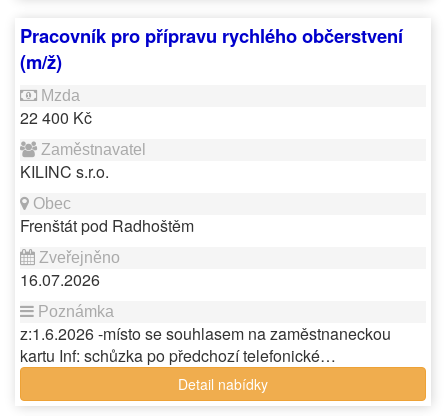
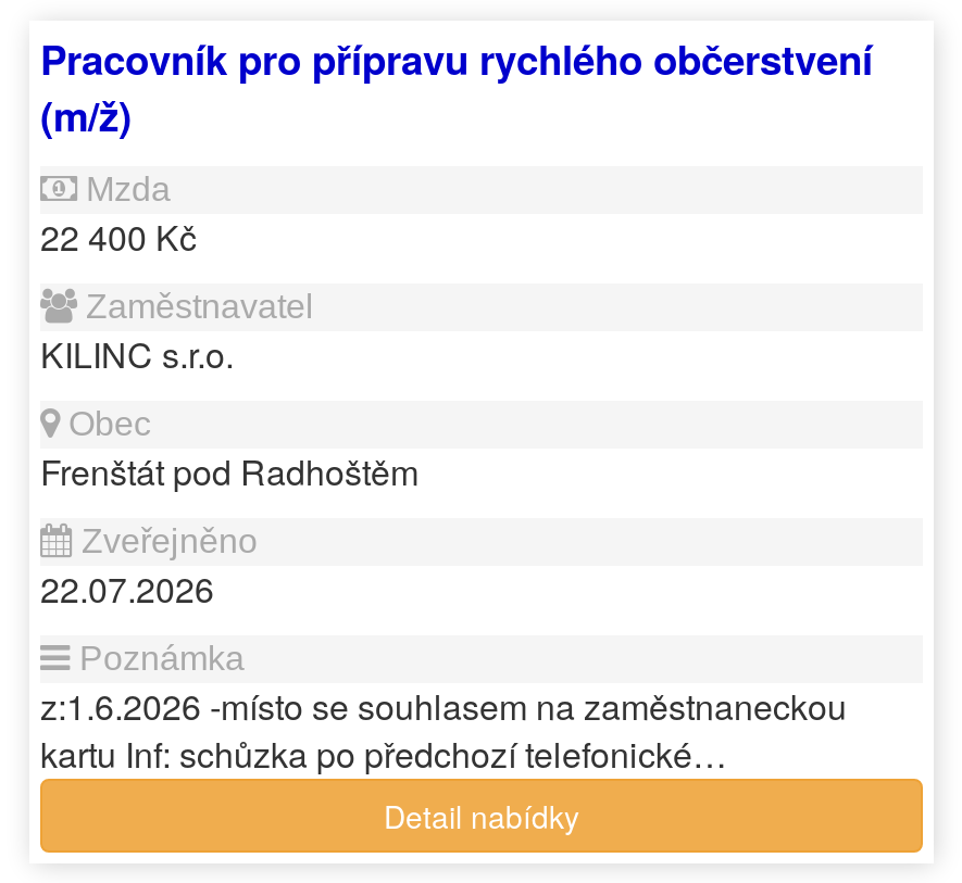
- 16.07.2026
+ 22.07.2026
